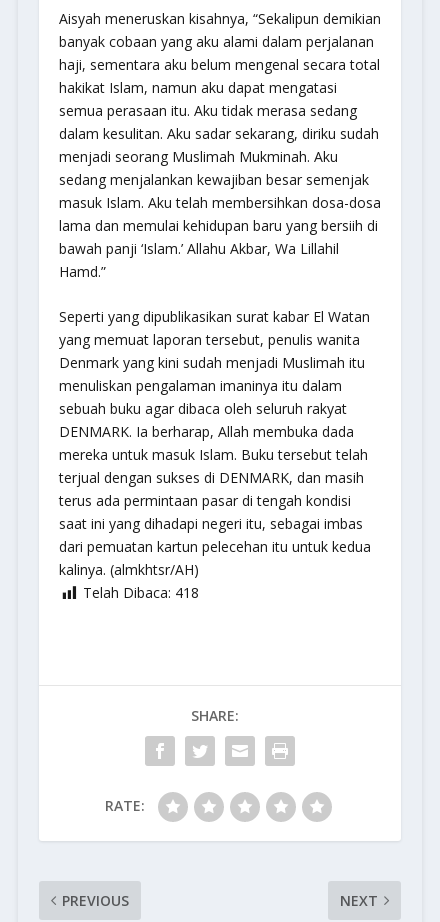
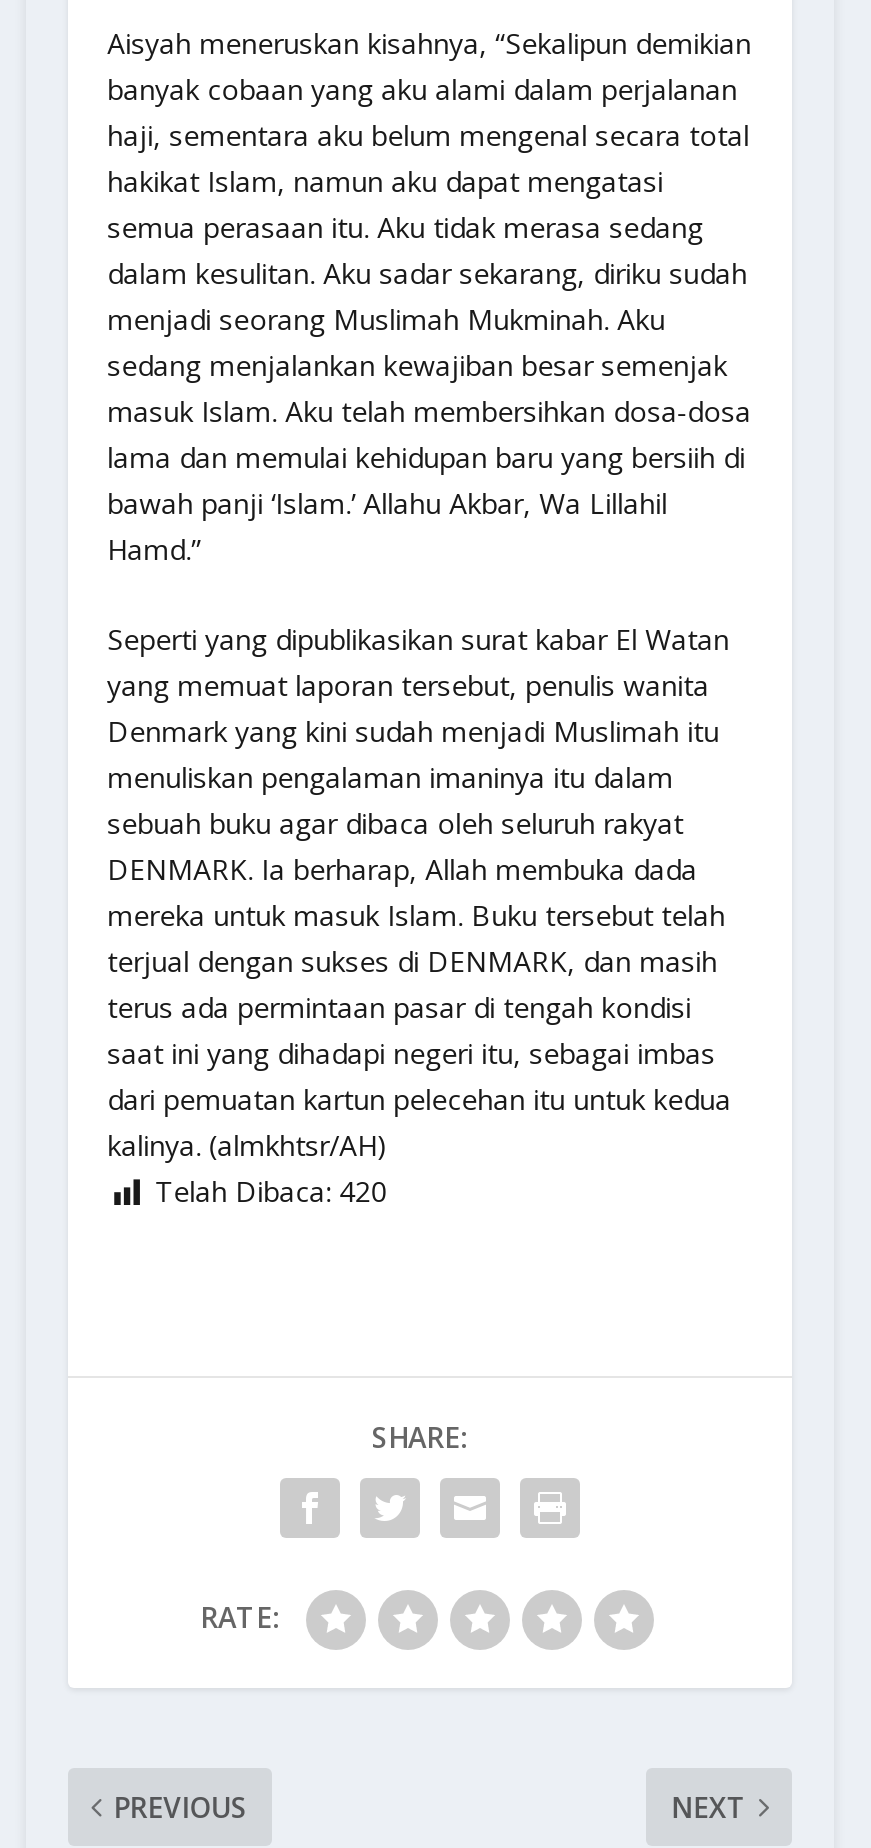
- Telah Dibaca: 418
+ Telah Dibaca: 420
